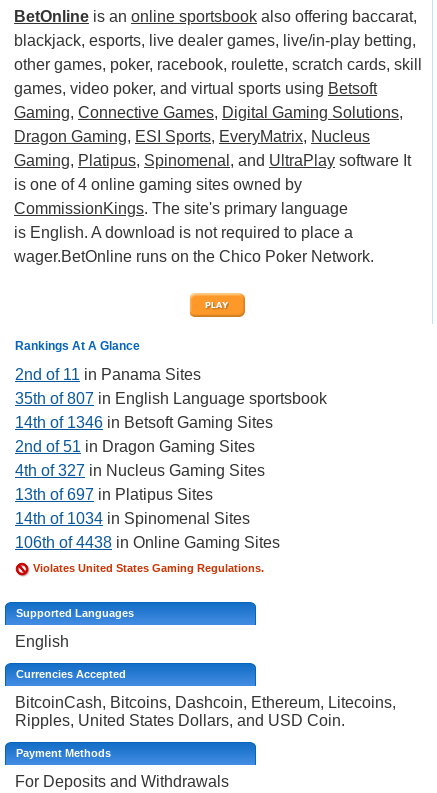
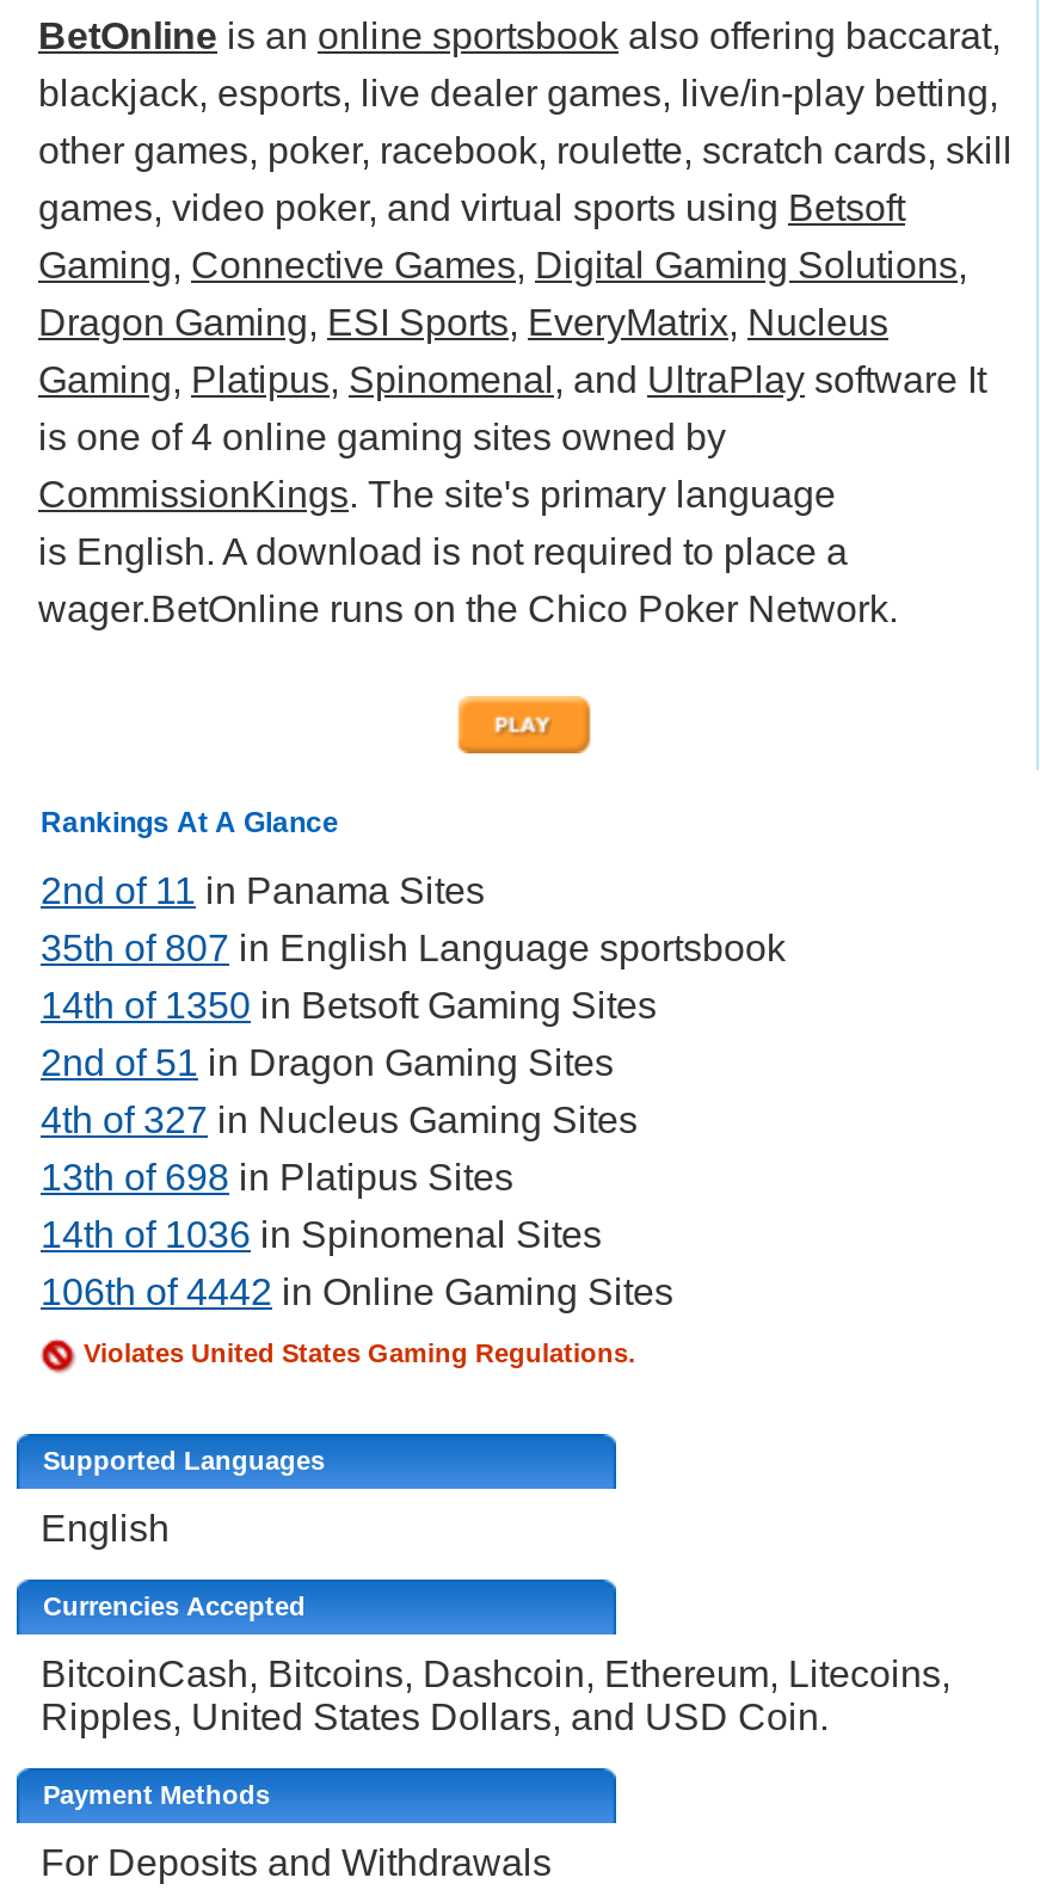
- 14th of 1346 in Betsoft Gaming Sites
+ 14th of 1350 in Betsoft Gaming Sites

- 13th of 697 in Platipus Sites
+ 13th of 698 in Platipus Sites

- 14th of 1034 in Spinomenal Sites
+ 14th of 1036 in Spinomenal Sites

- 106th of 4438 in Online Gaming Sites
+ 106th of 4442 in Online Gaming Sites
